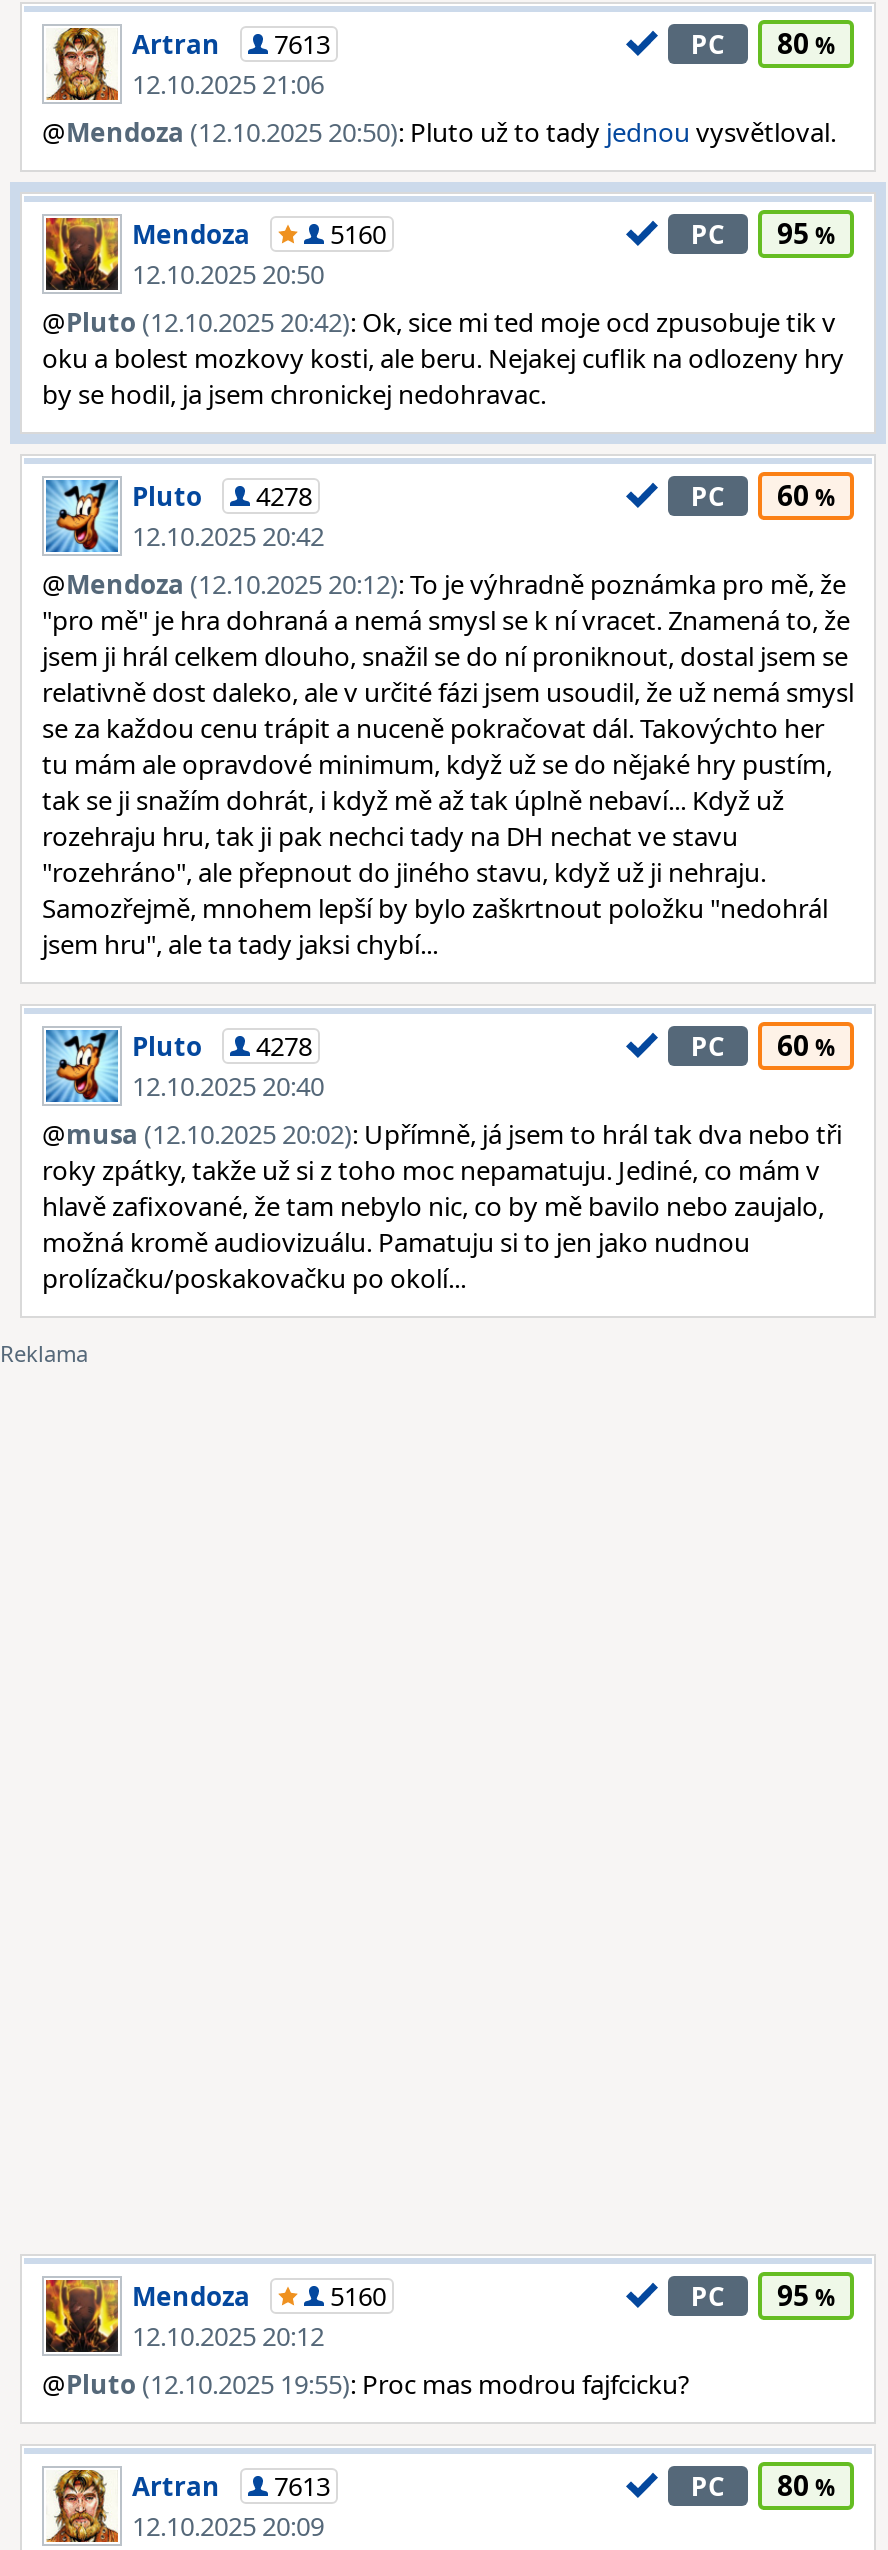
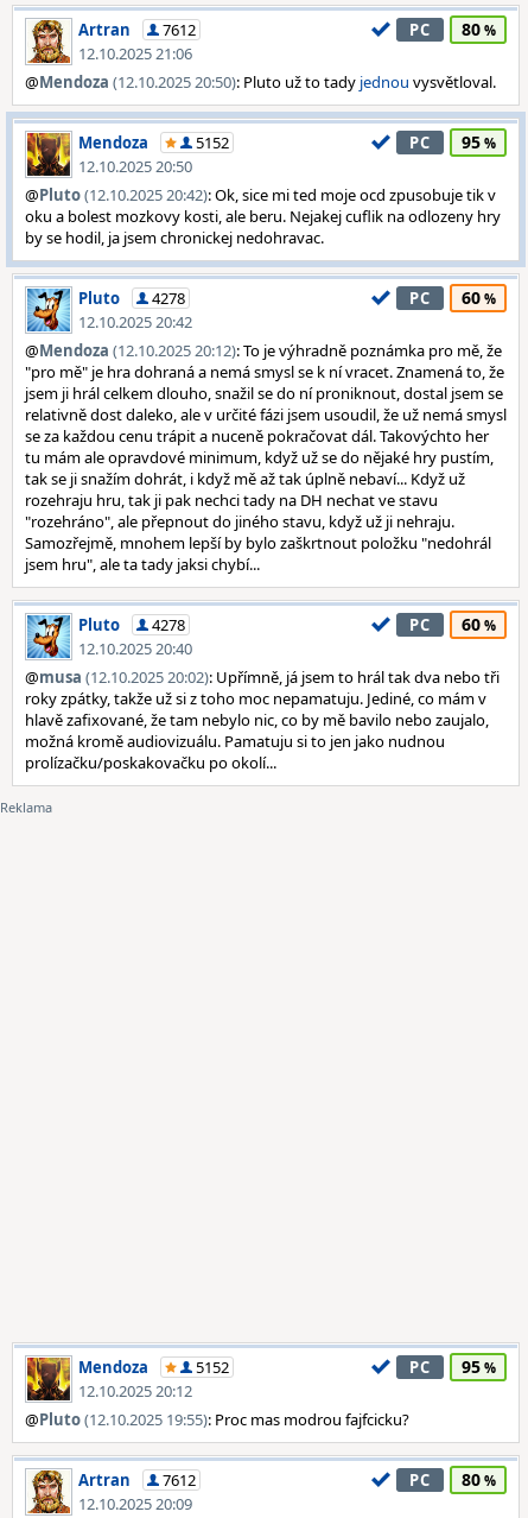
- Artran 7613
+ Artran 7612

- 5160
+ 5152

- 5160
+ 5152

- Artran 7613
+ Artran 7612
